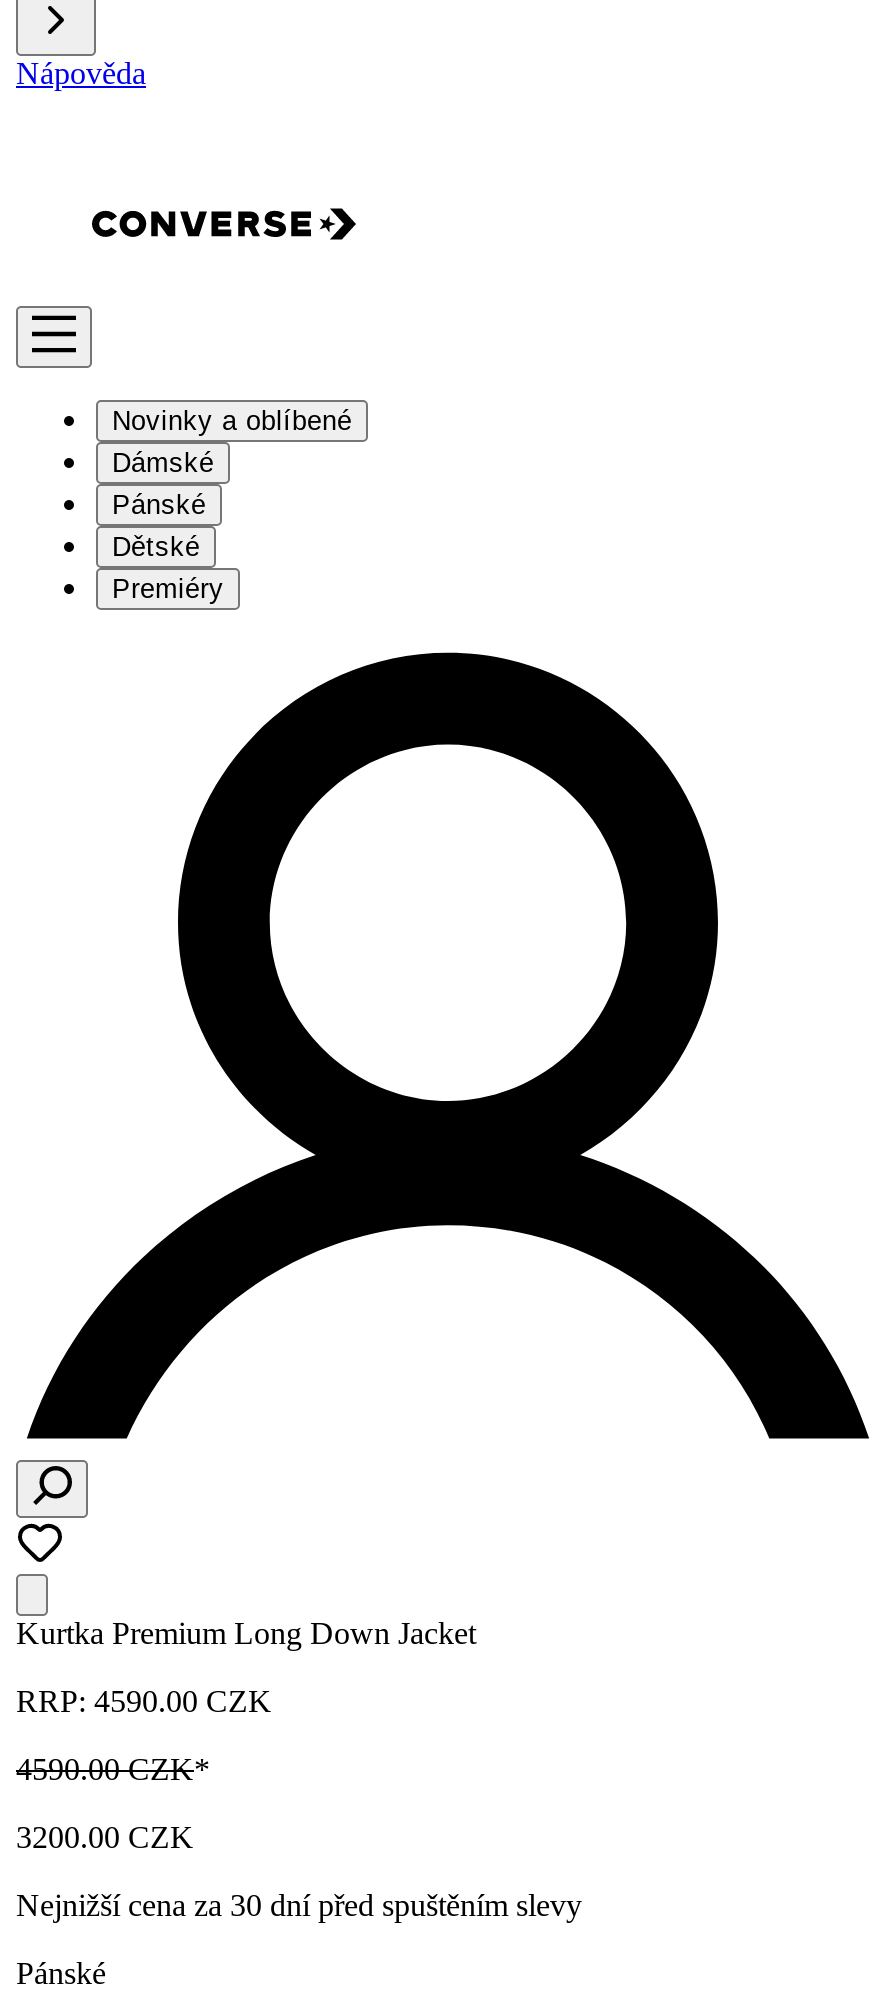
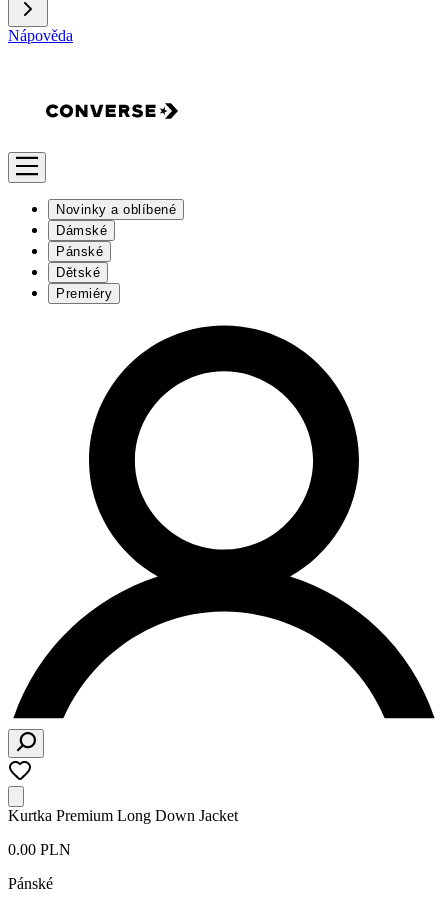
- RRP: 4590.00 CZK
- 4590.00 CZK*
- 3200.00 CZK
- Nejnižší cena za 30 dní před spuštěním slevy
+ 0.00 PLN
